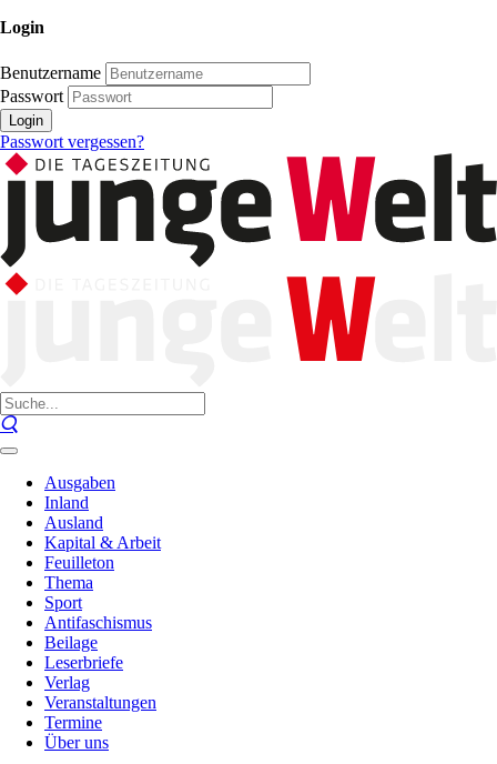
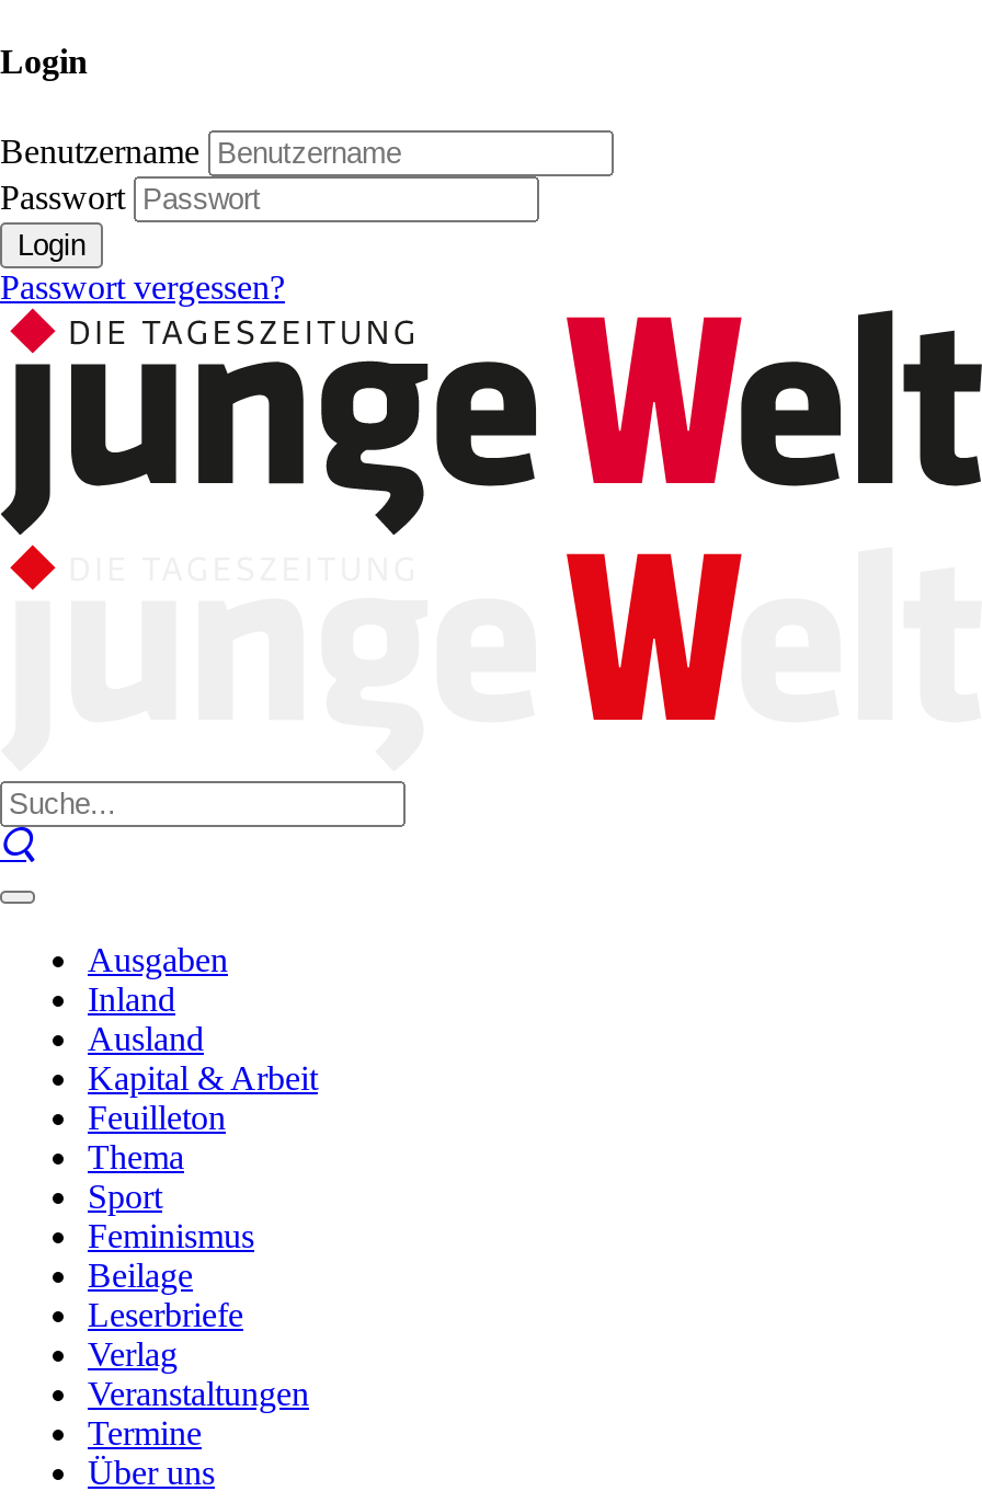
- Antifaschismus
+ Feminismus
